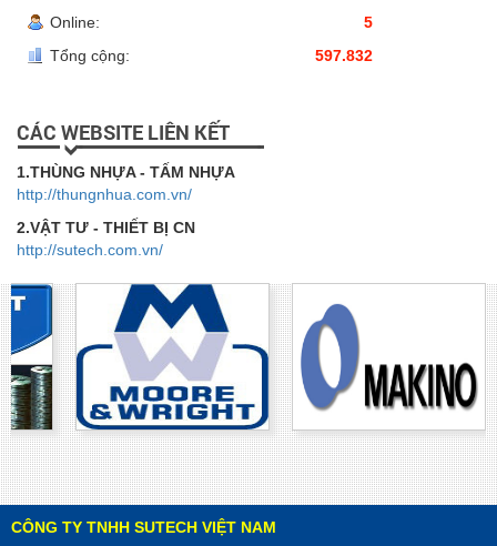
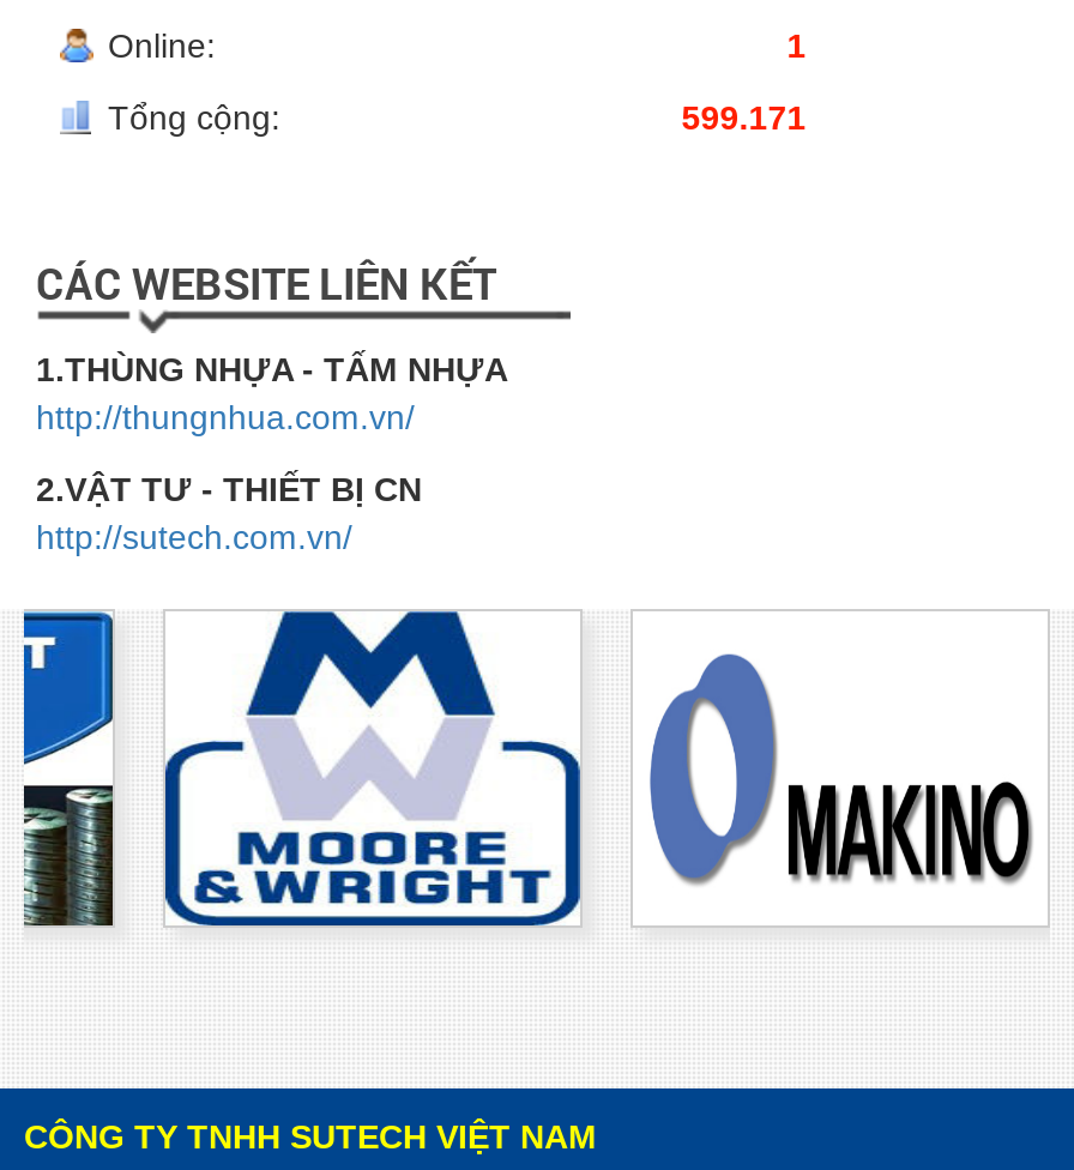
- 5
+ 1

- 597.832
+ 599.171
